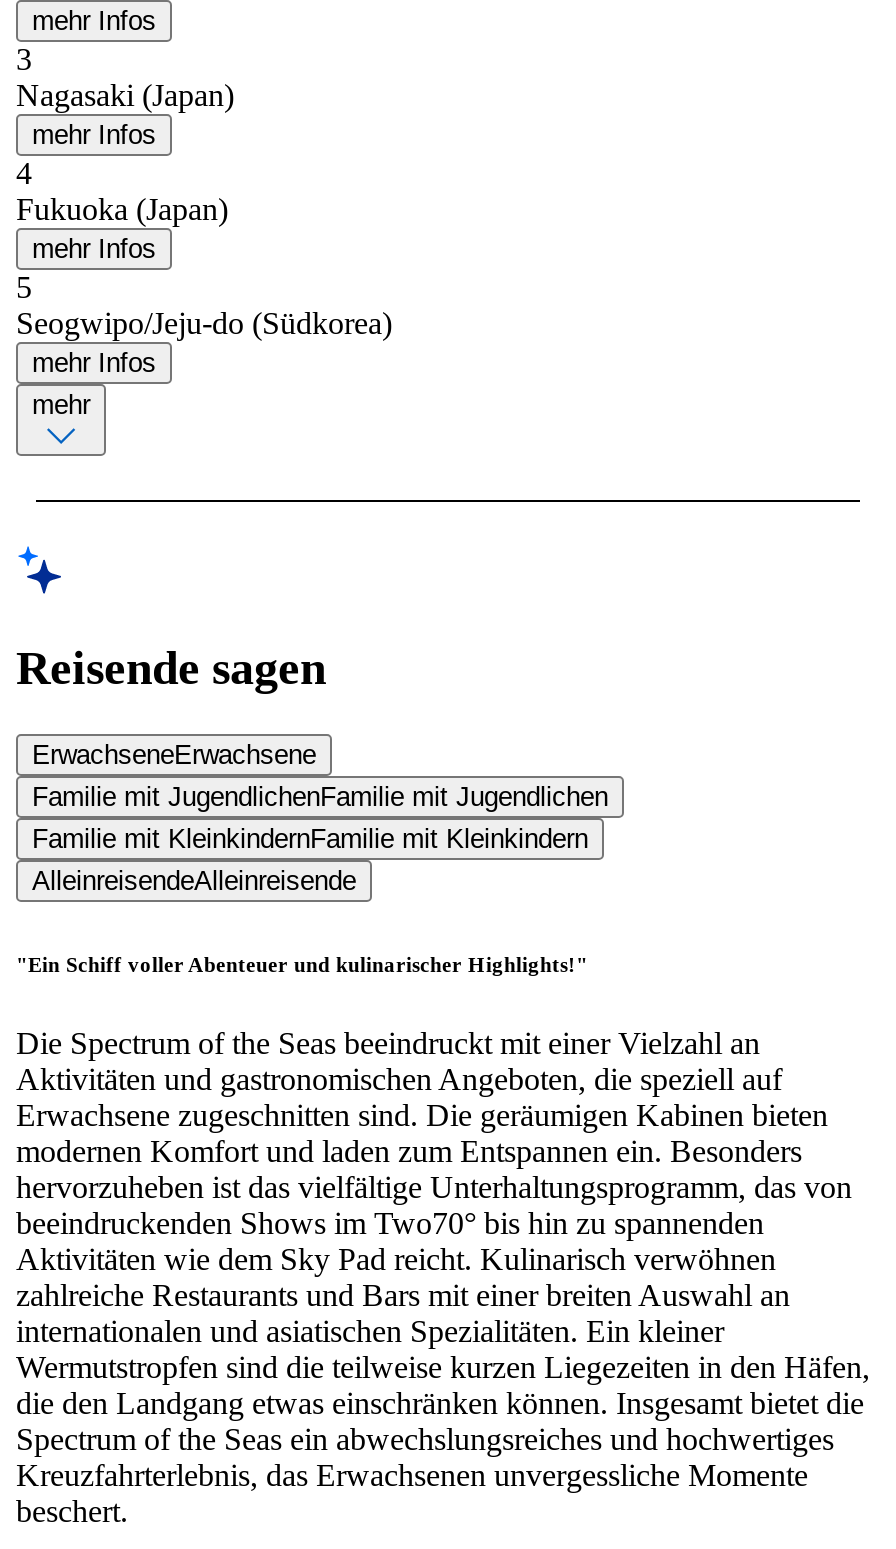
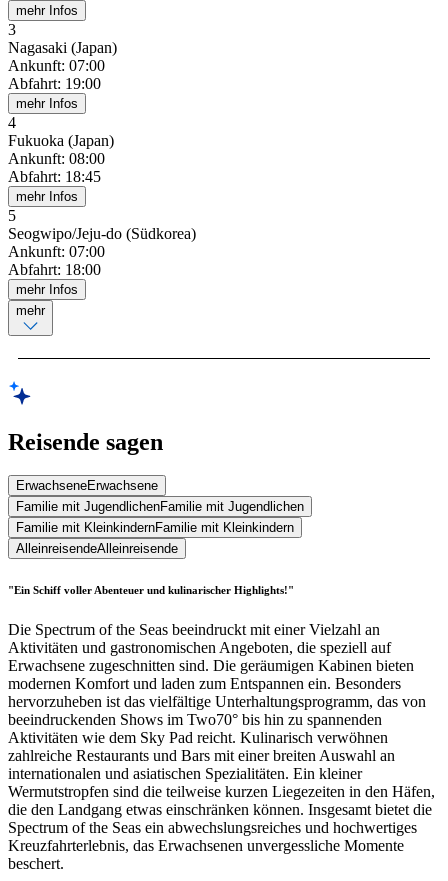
+ Ankunft: 07:00
+ Abfahrt: 19:00

+ Ankunft: 08:00
+ Abfahrt: 18:45

+ Ankunft: 07:00
+ Abfahrt: 18:00
